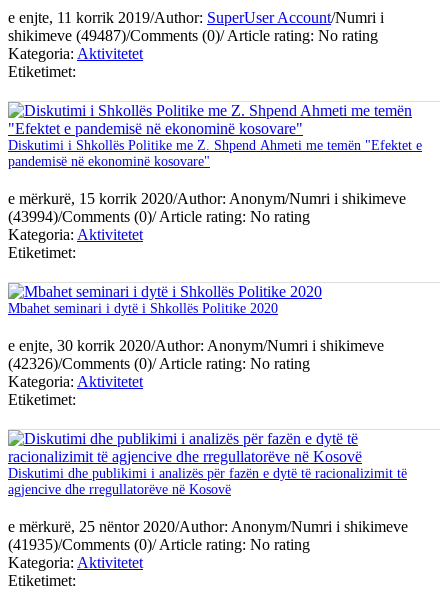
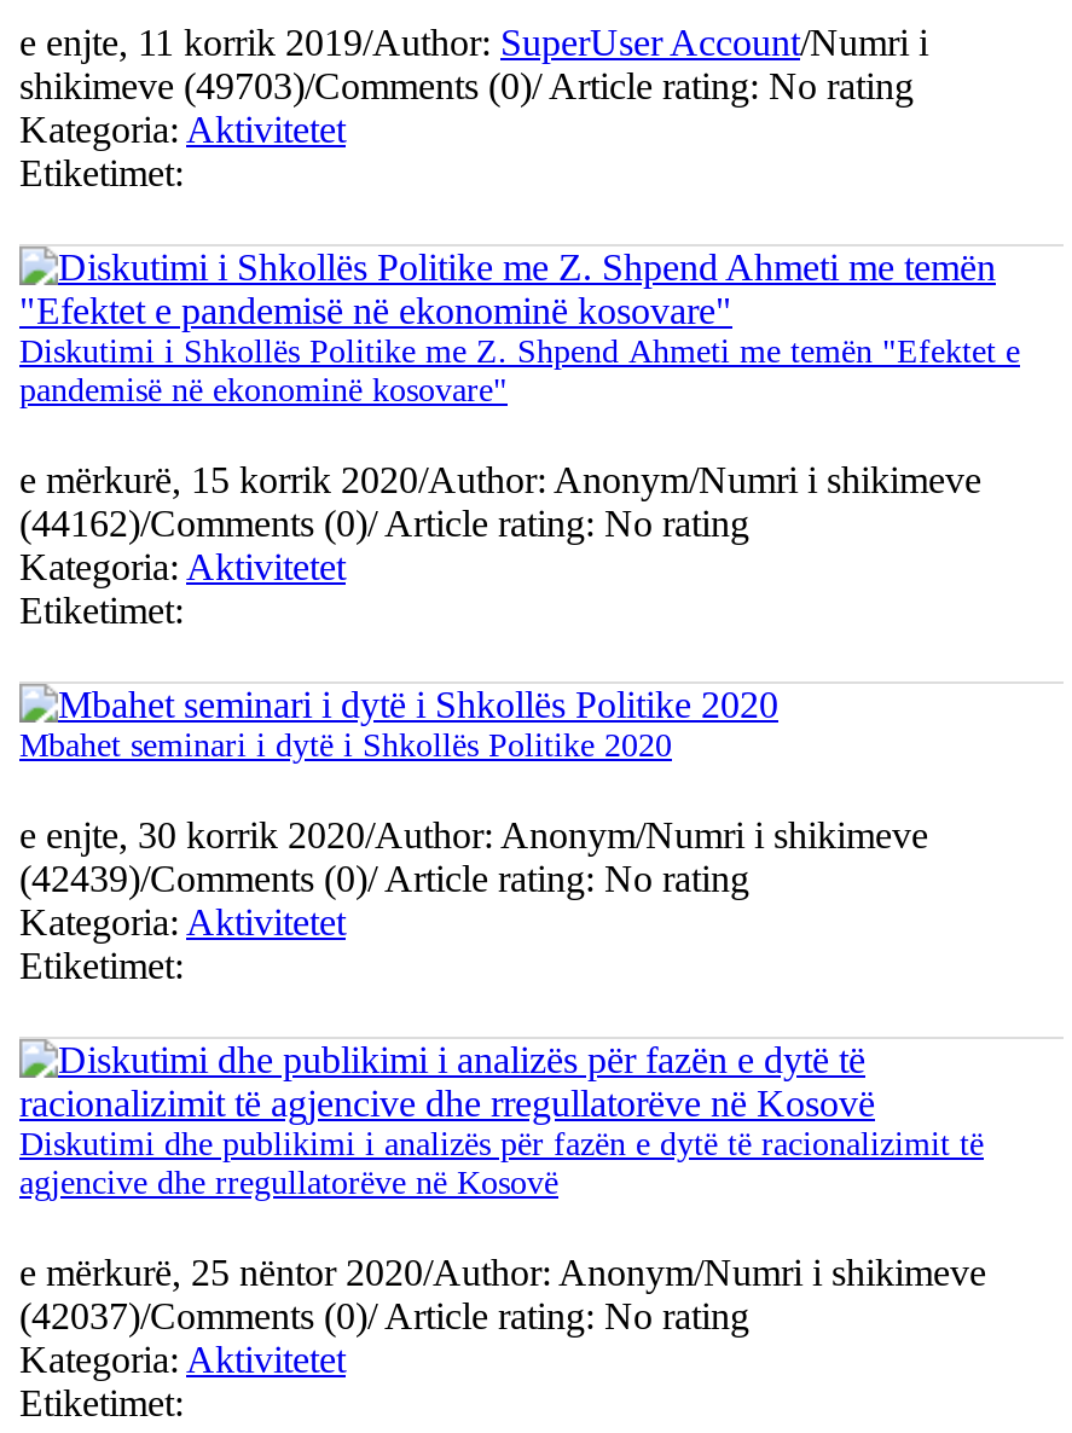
- shikimeve (49487)/Comments (0)/Article rating: No rating
+ shikimeve (49703)/Comments (0)/Article rating: No rating

- (43994)/Comments (0)/ Article rating: No rating
+ (44162)/Comments (0)/ Article rating: No rating

- (42326)/Comments (0)/ Article rating: No rating
+ (42439)/Comments (0)/ Article rating: No rating

- (41935)/Comments (0)/ Article rating: No rating
+ (42037)/Comments (0)/ Article rating: No rating
